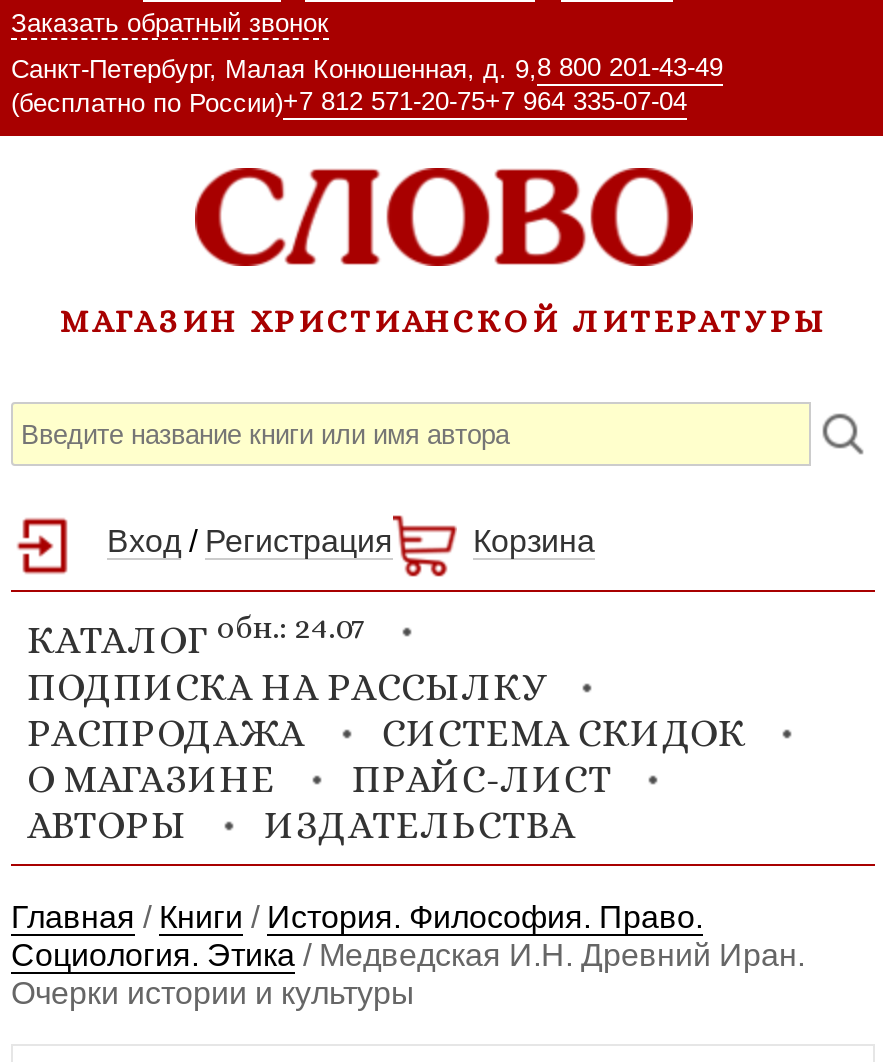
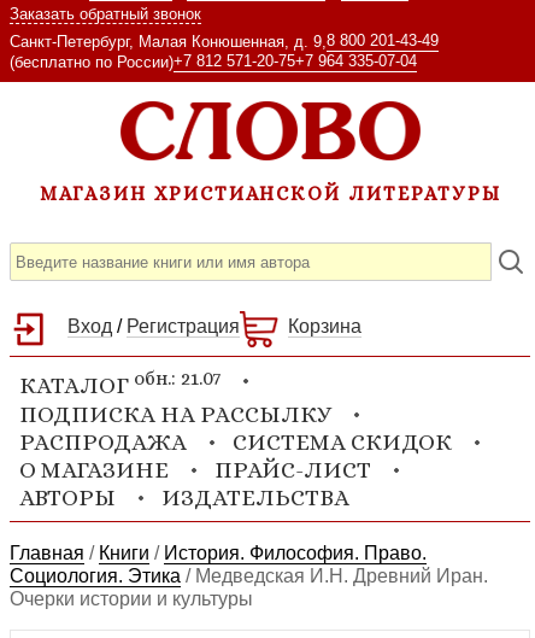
- КАТАЛОГ обн.: 24.07
+ КАТАЛОГ обн.: 21.07
